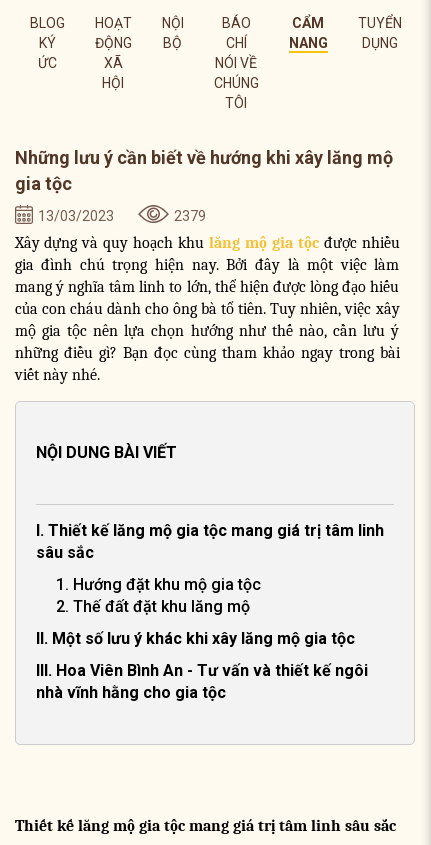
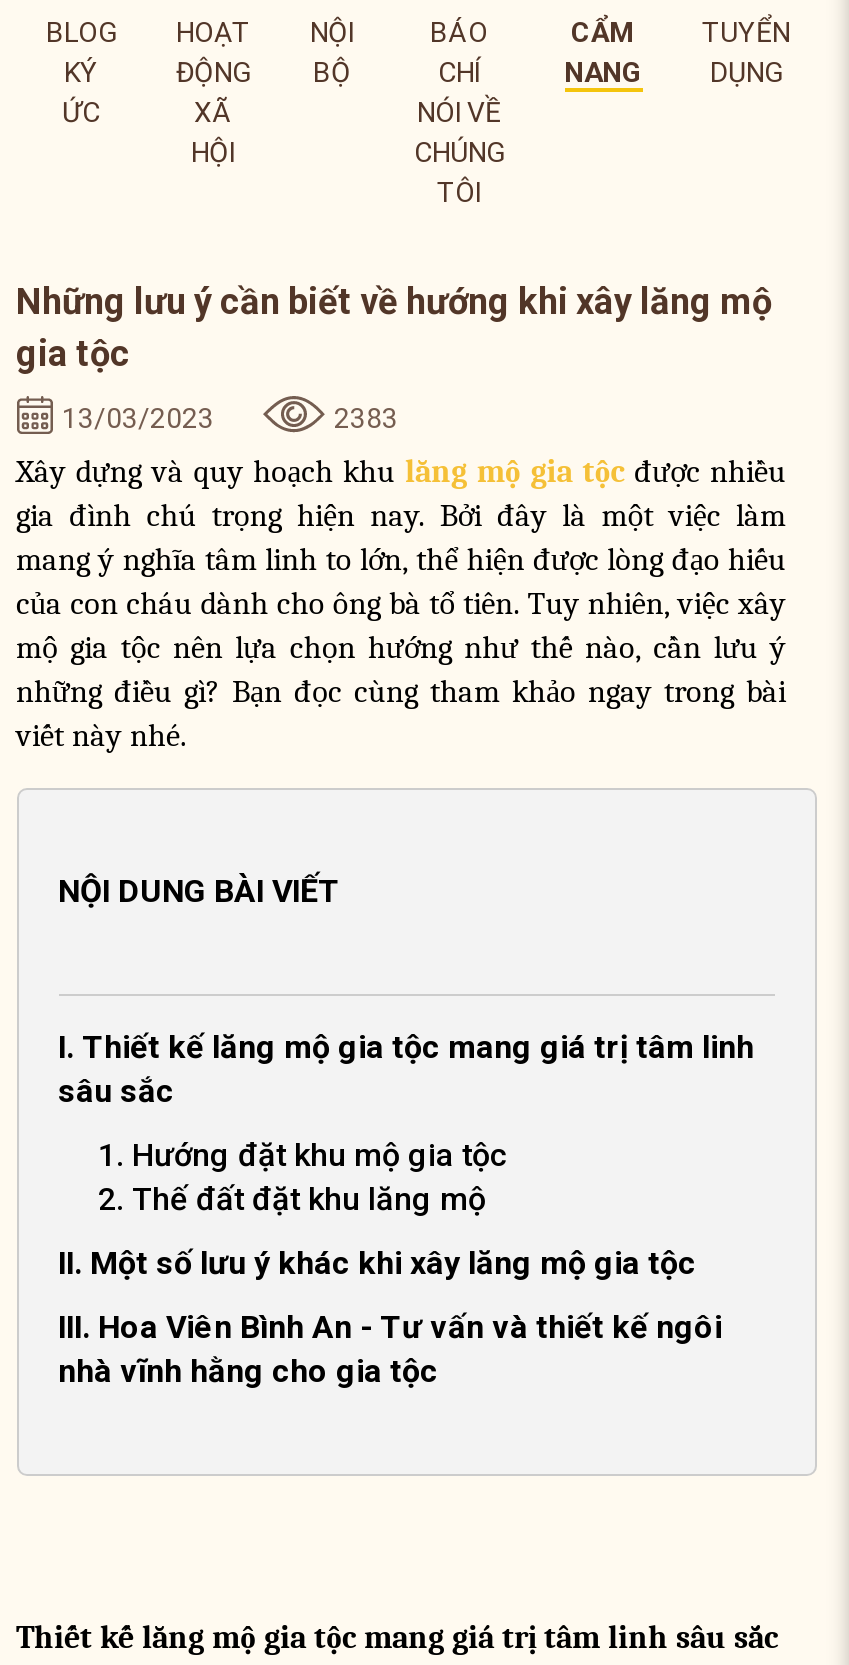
- 2379
+ 2383
